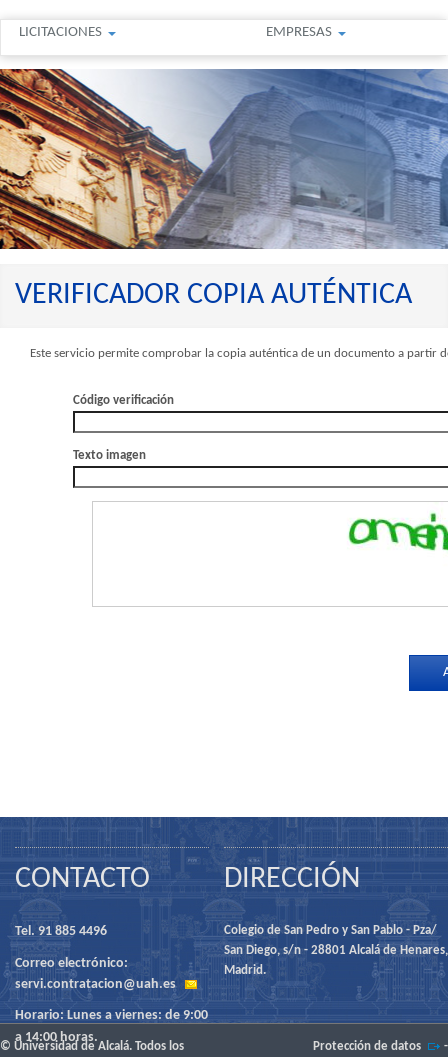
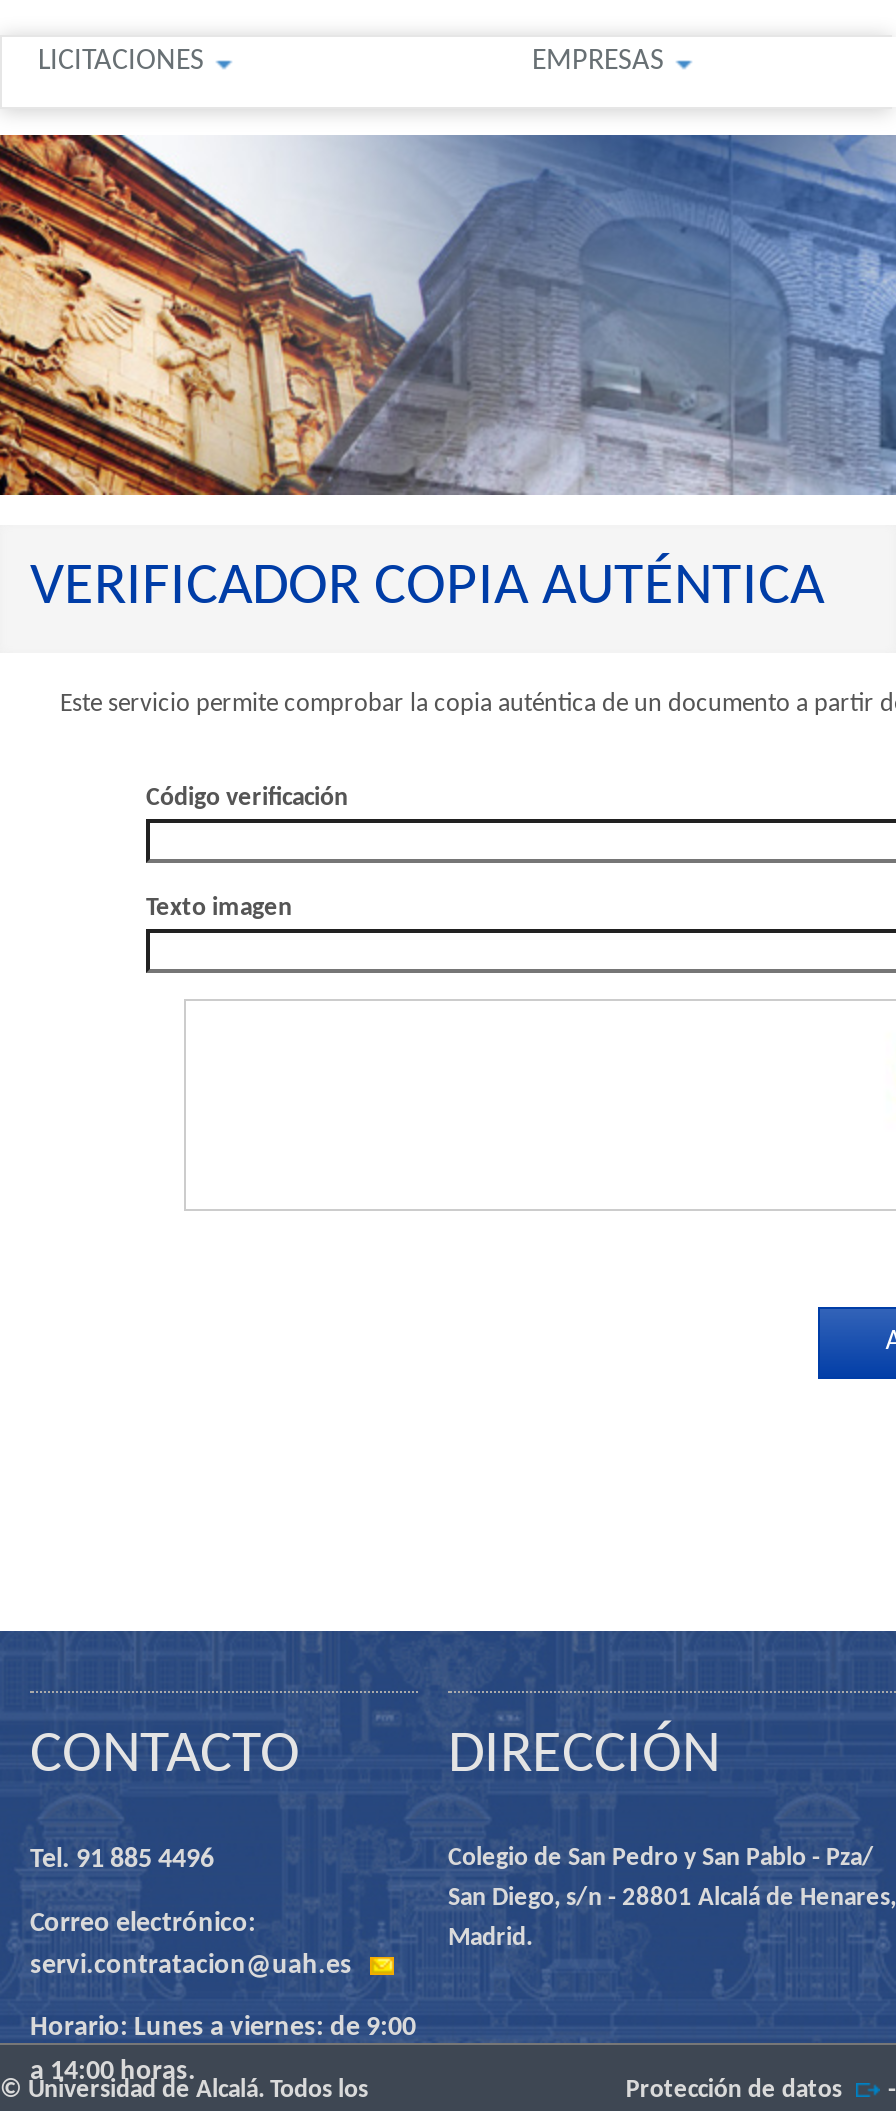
- [image]
